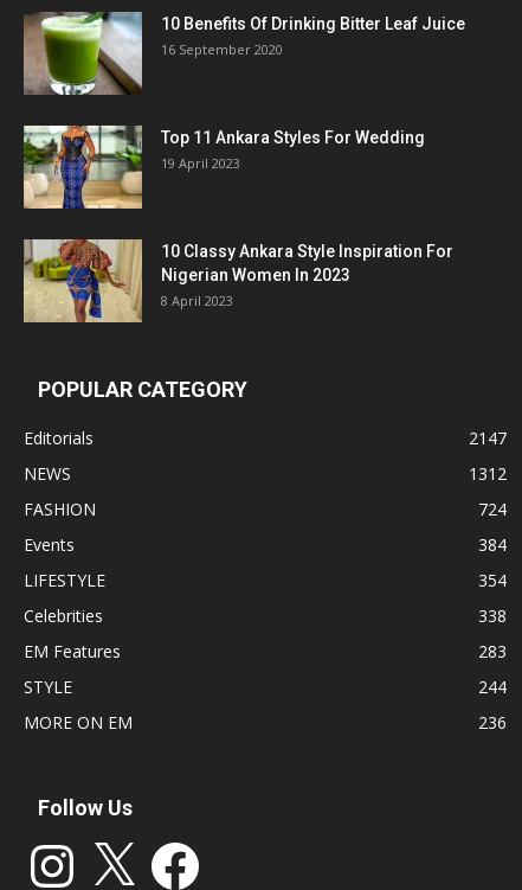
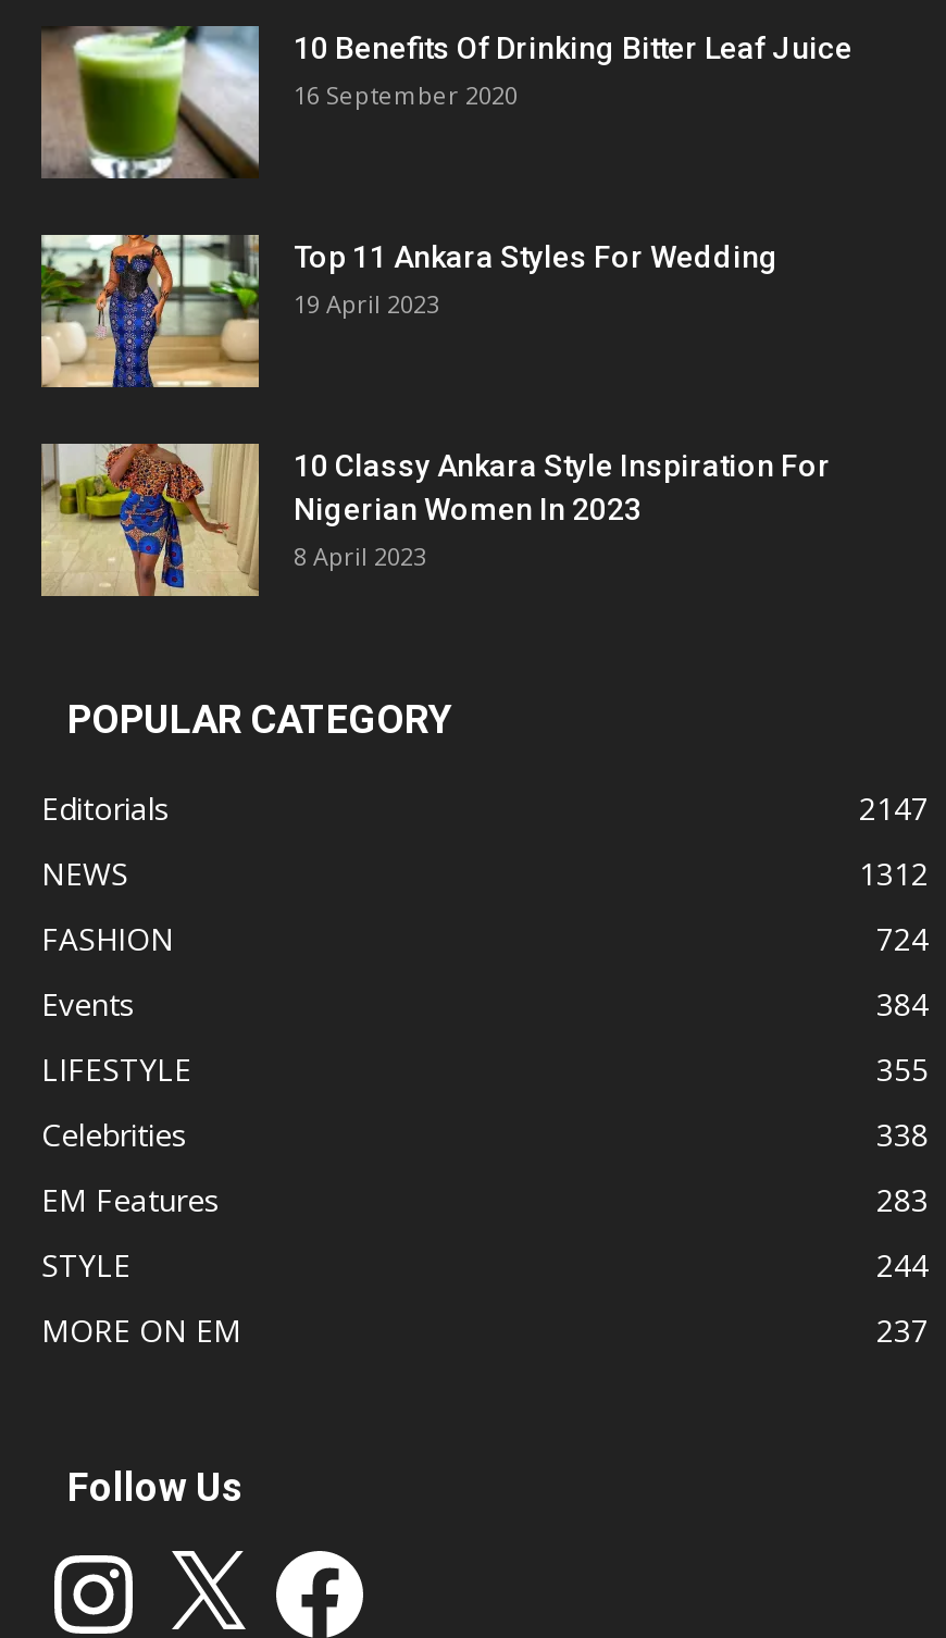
- 354
+ 355

- 236
+ 237
